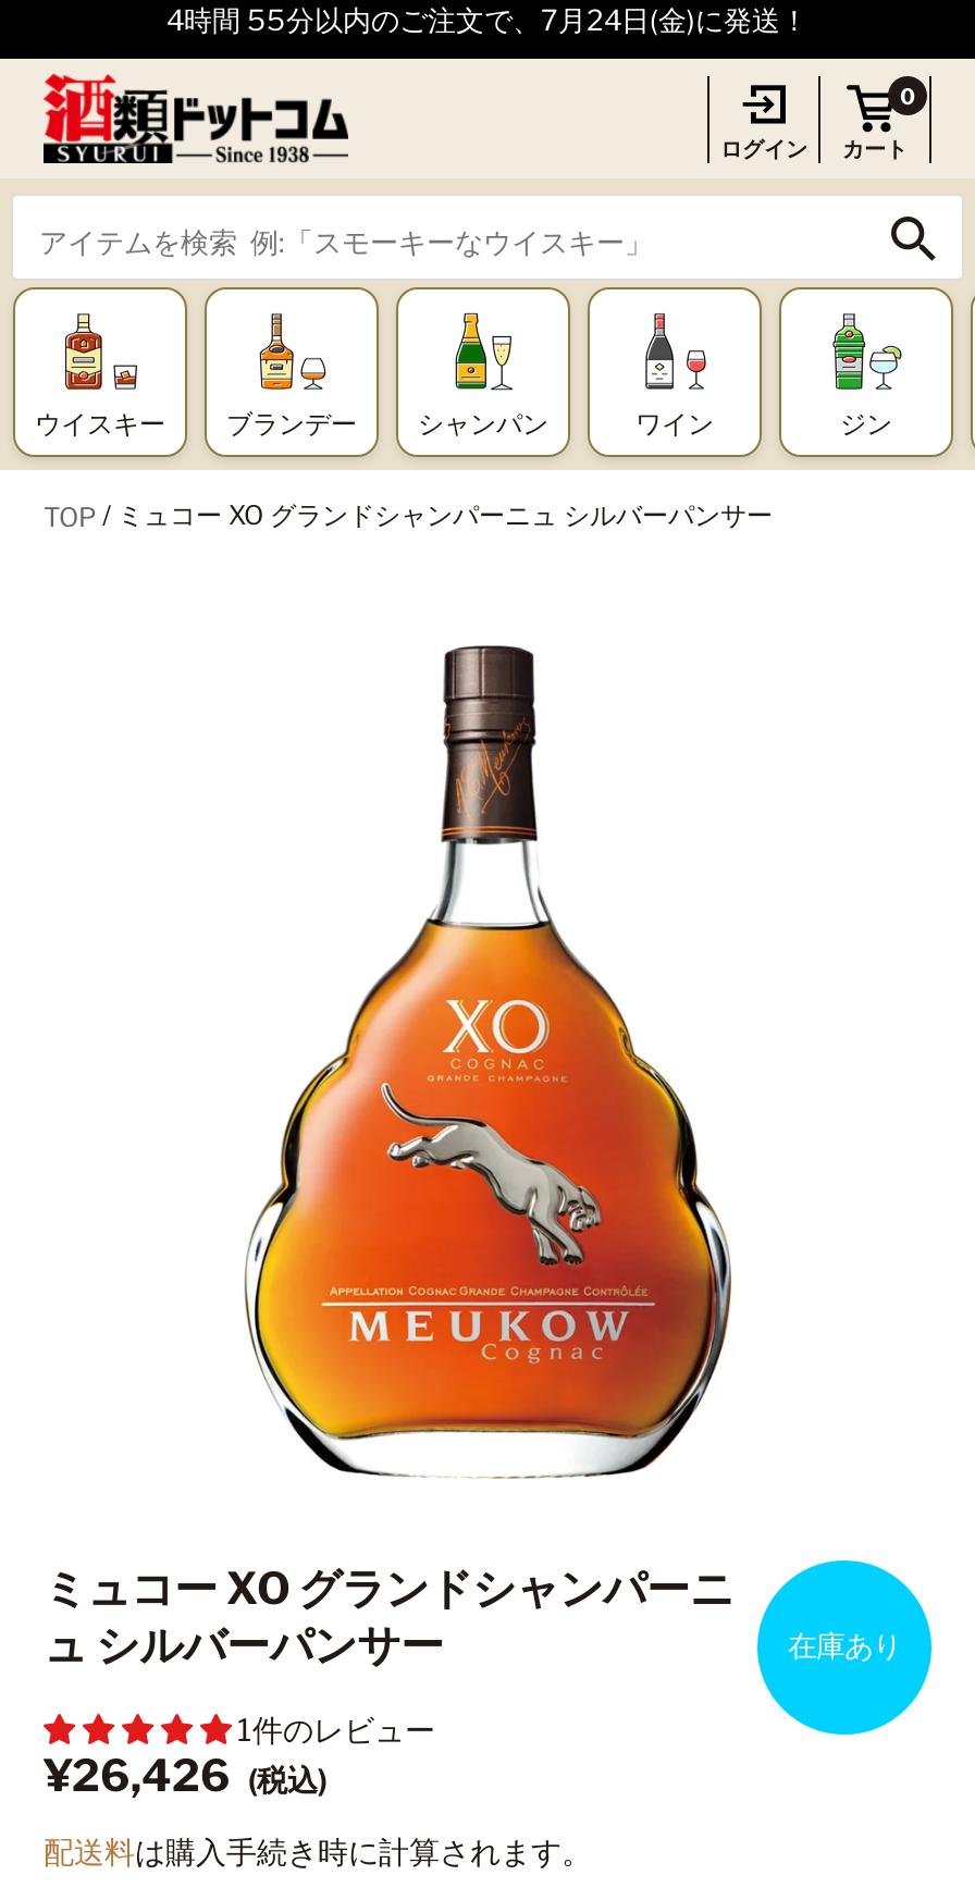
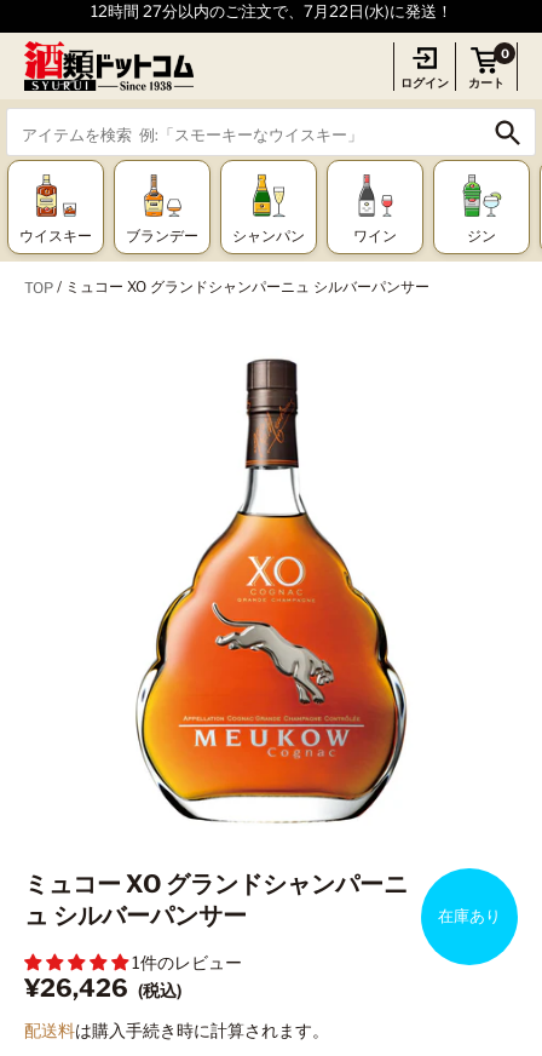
- 4時間 55分以内のご注文で、7月24日(金)に発送！
+ 12時間 27分以内のご注文で、7月22日(水)に発送！
